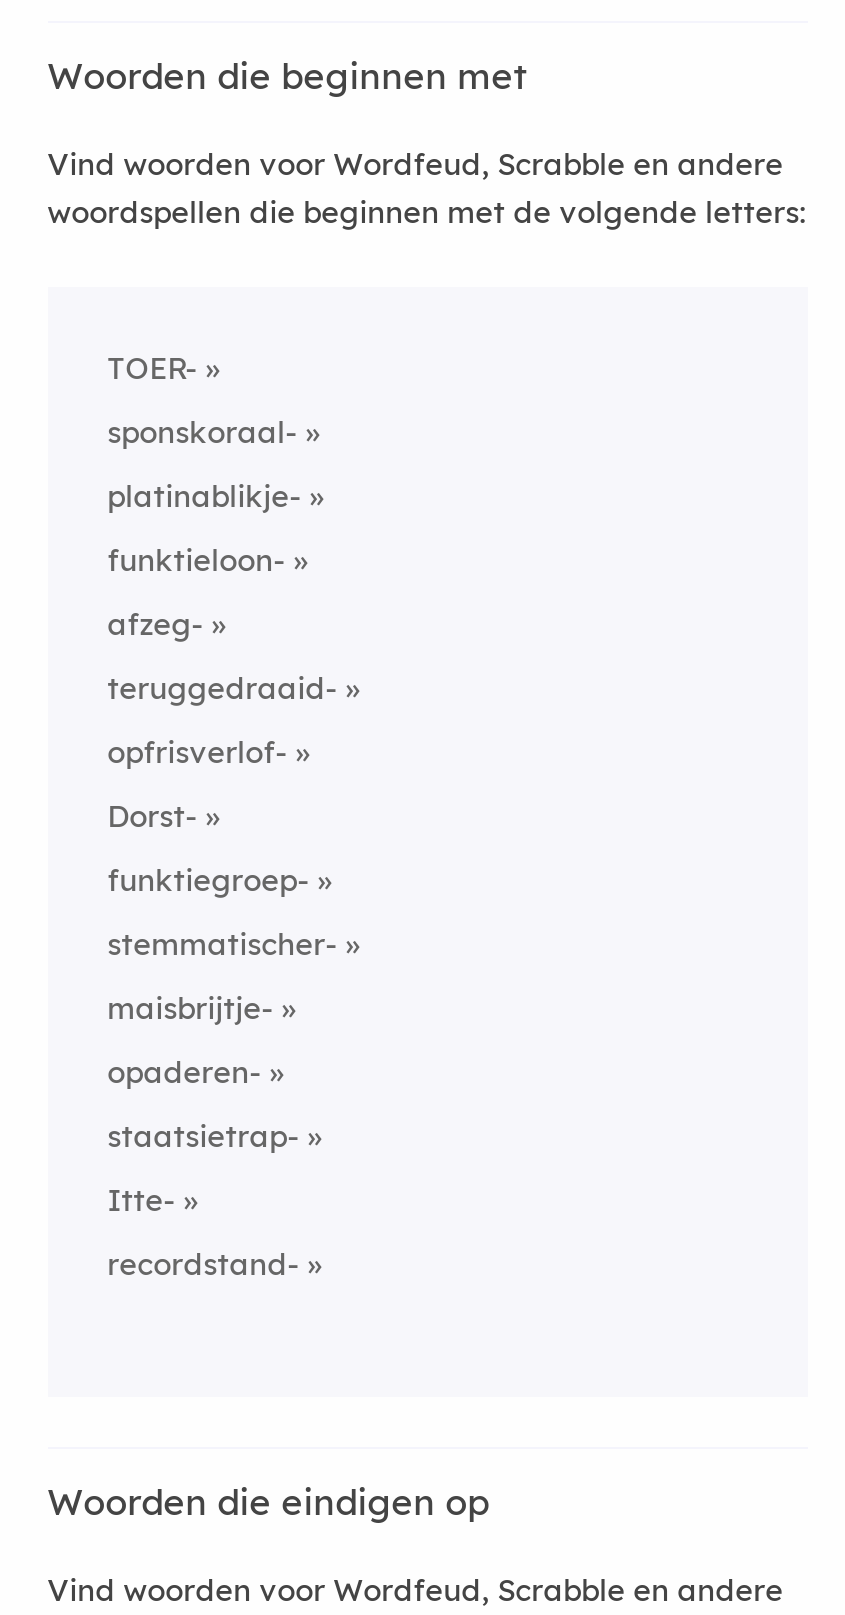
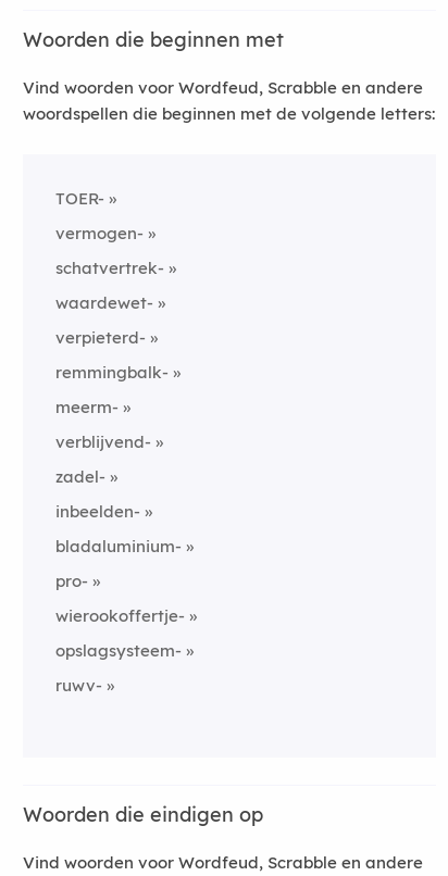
- sponskoraal-
+ vermogen-

- platinablikje-
+ schatvertrek-

- funktieloon-
+ waardewet-

- afzeg-
+ verpieterd-

- teruggedraaid-
+ remmingbalk-

- opfrisverlof-
+ meerm-

- Dorst-
+ verblijvend-

- funktiegroep-
+ zadel-

- stemmatischer-
+ inbeelden-

- maisbrijtje-
+ bladaluminium-

- opaderen-
+ pro-

- staatsietrap-
+ wierookoffertje-

- Itte-
+ opslagsysteem-

- recordstand-
+ ruwv-
